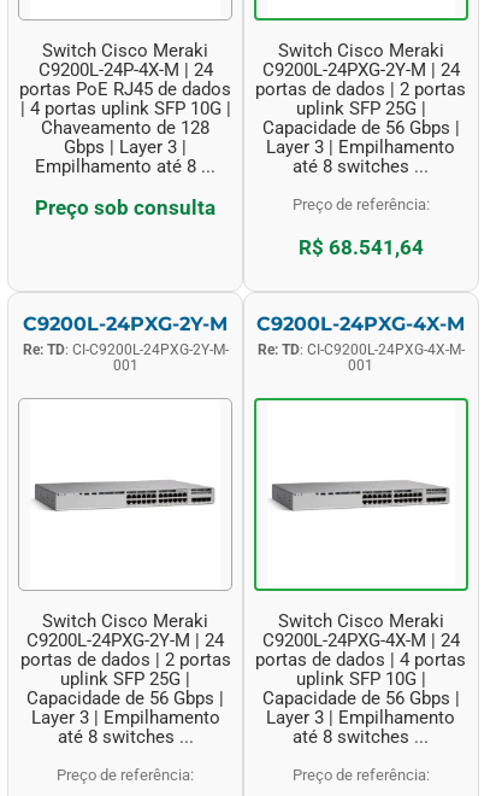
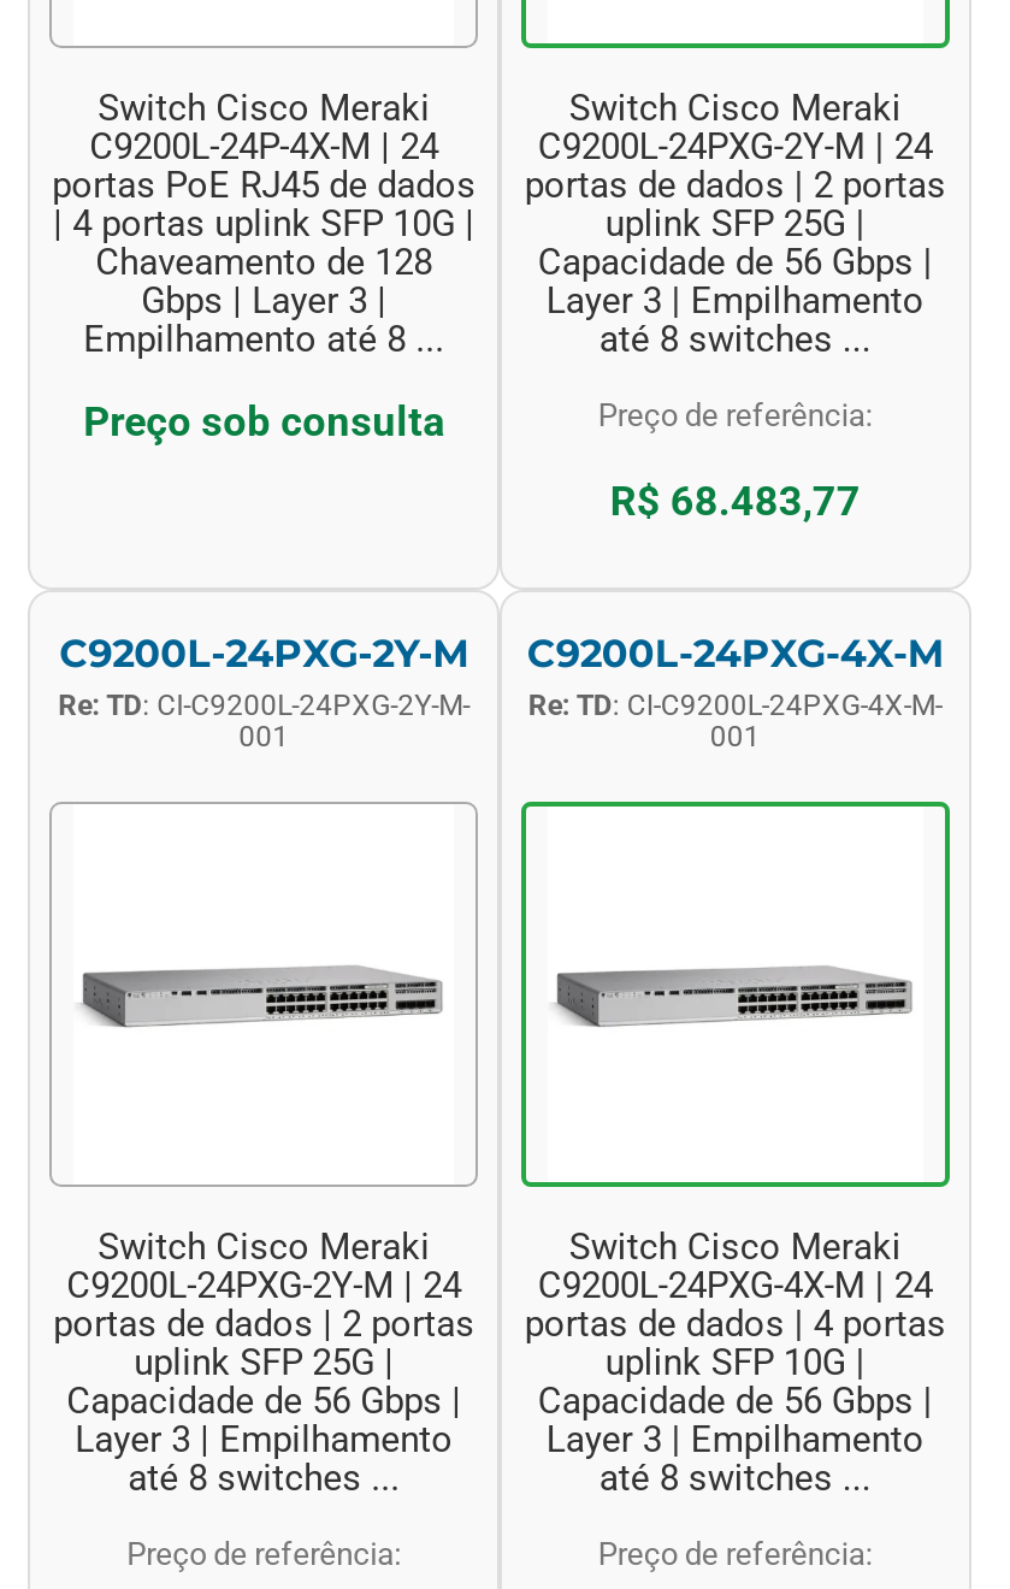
- R$ 68.541,64
+ R$ 68.483,77
